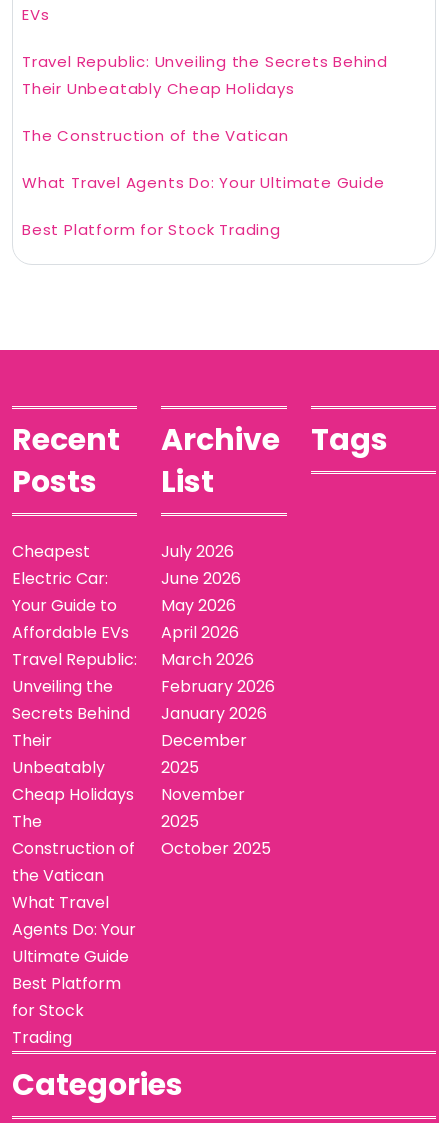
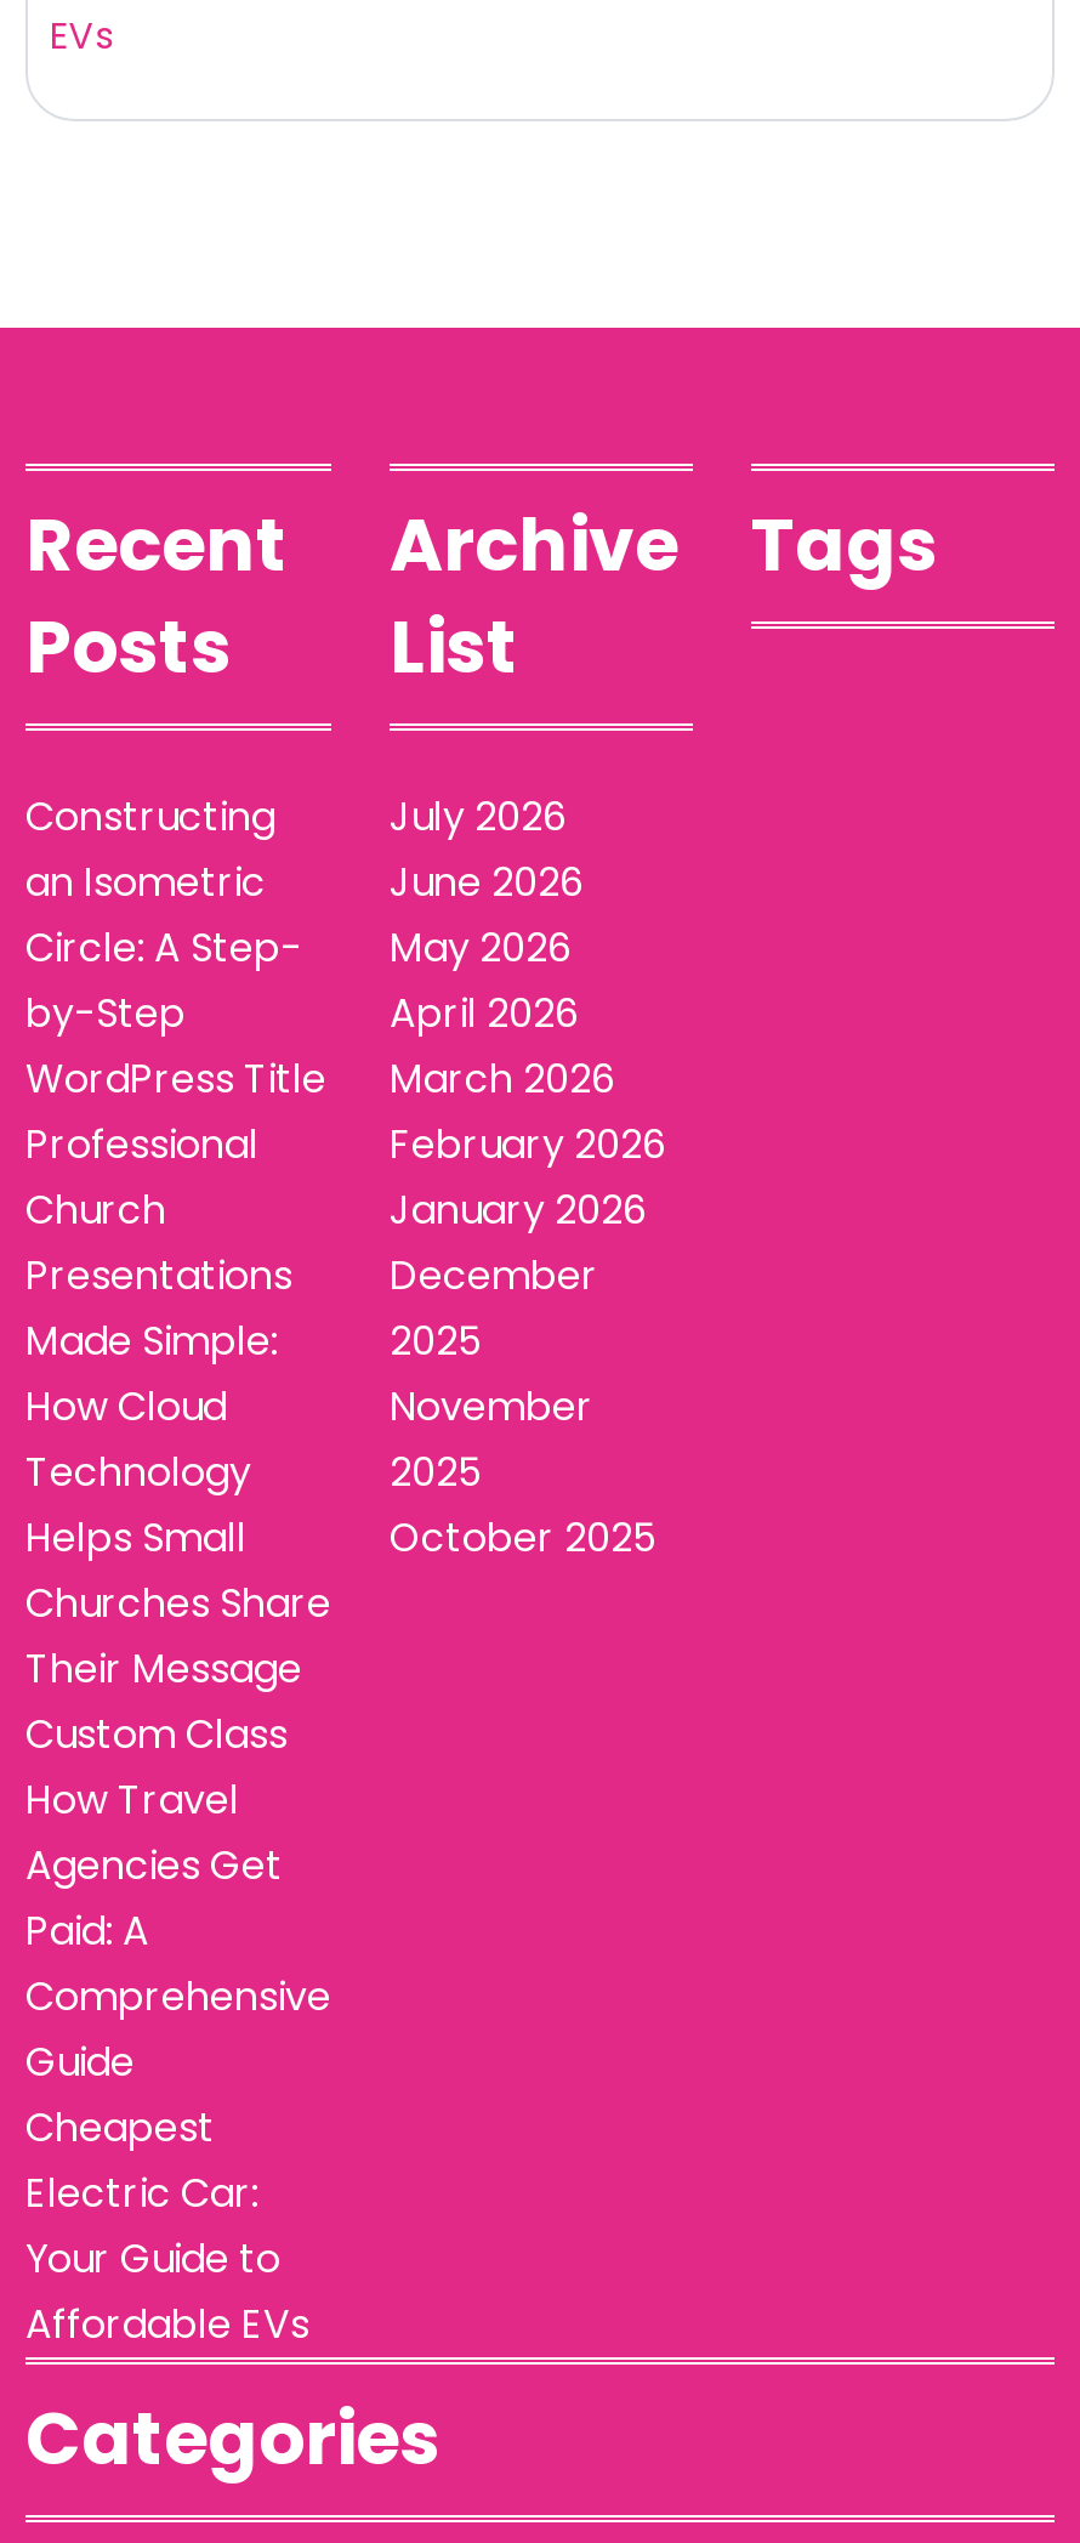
- Travel Republic: Unveiling the Secrets Behind
- Their Unbeatably Cheap Holidays
- The Construction of the Vatican
- What Travel Agents Do: Your Ultimate Guide
- Best Platform for Stock Trading

moved up: Recent | Posts

moved up: Archive | List | July 2026 | ... | October 2025 | Tags

moved down: Cheapest | Electric Car: | Your Guide to | Affordable EVs

+ Constructing
+ an Isometric
+ Circle: A Step-
+ by-Step
+ WordPress Title
+ Professional
+ Church
+ Presentations
+ Made Simple:
+ How Cloud
+ Technology
+ Helps Small
+ Churches Share
+ Their Message
+ Custom Class
+ How Travel
+ Agencies Get
+ Paid: A
+ Comprehensive
+ Guide

- Travel Republic:
- Unveiling the
- Secrets Behind
- Their
- Unbeatably
- Cheap Holidays
- The
- Construction of
- the Vatican
- What Travel
- Agents Do: Your
- Ultimate Guide
- Best Platform
- for Stock
- Trading
